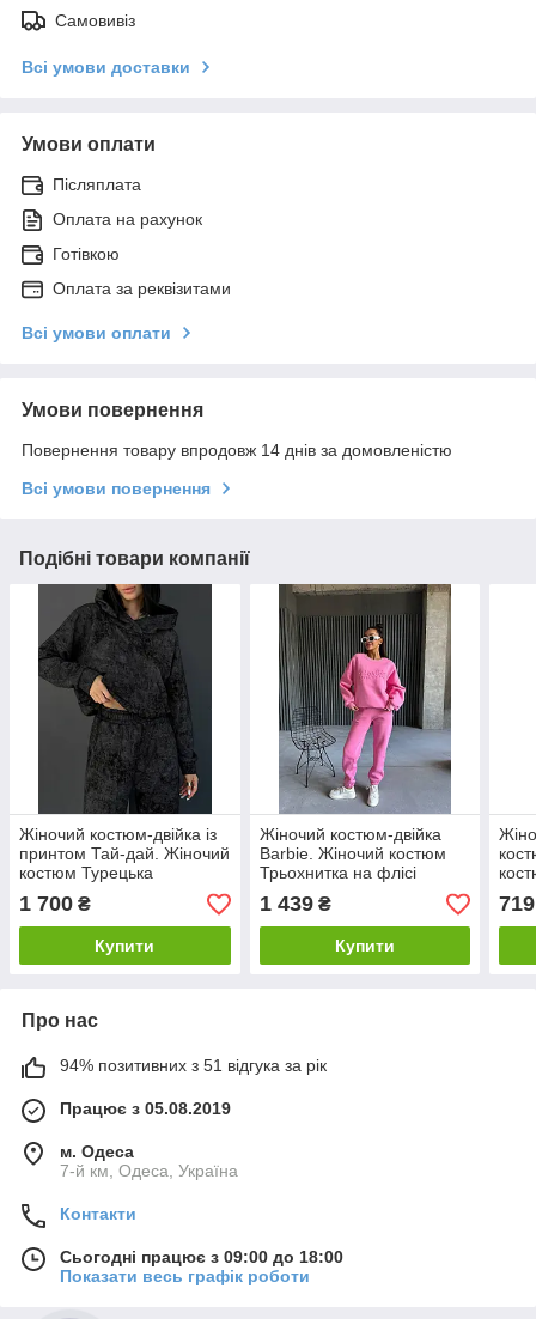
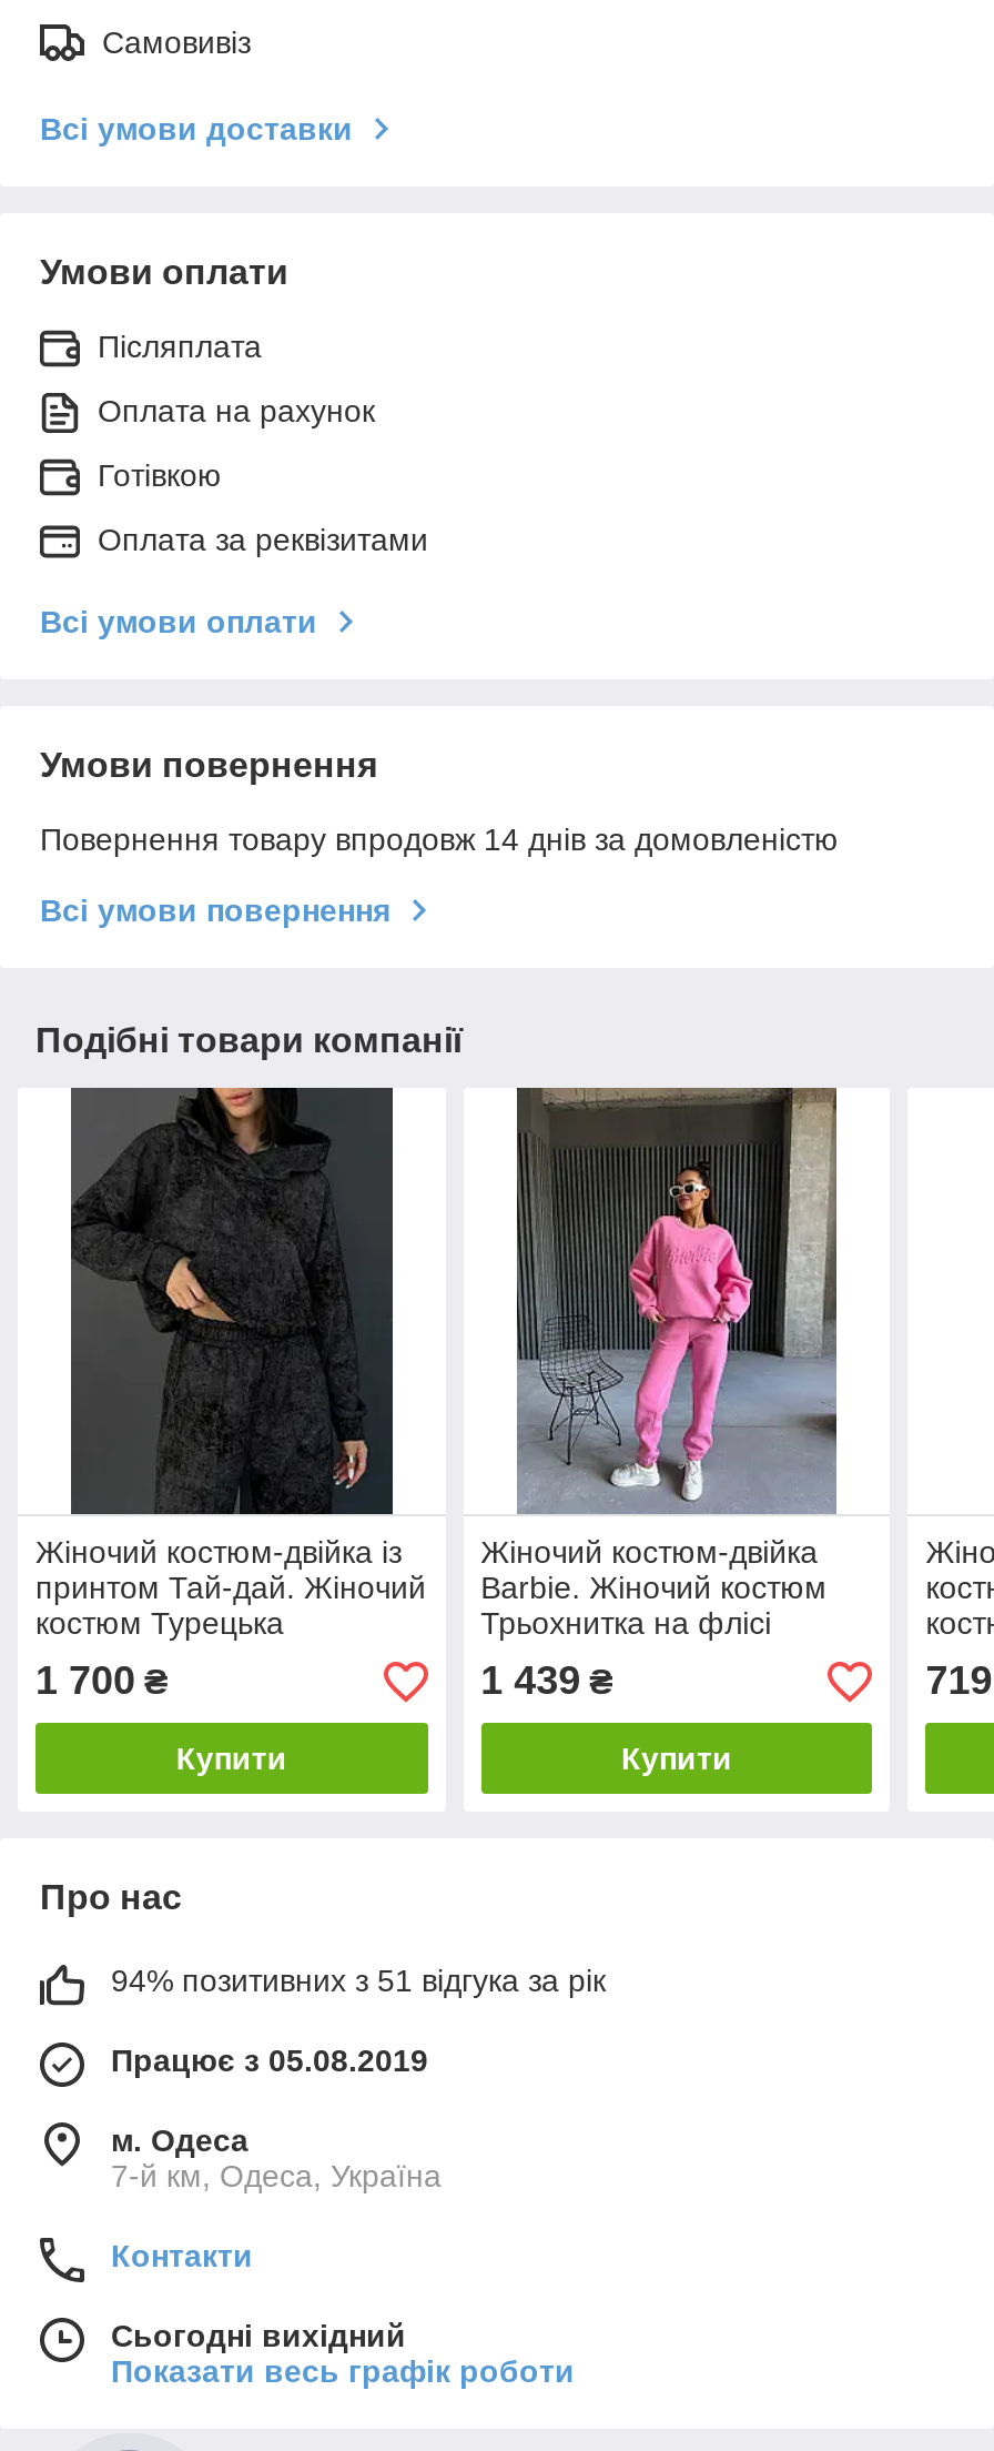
- Сьогодні працює з 09:00 до 18:00
+ Сьогодні вихідний
